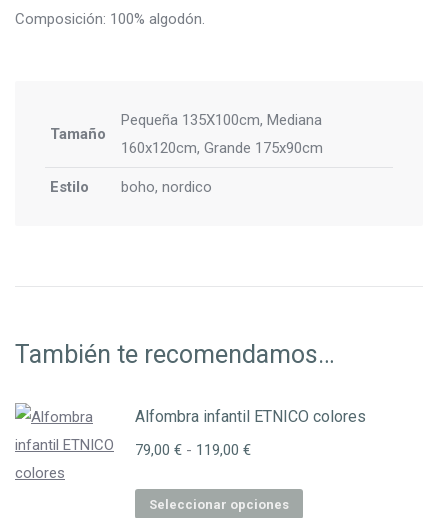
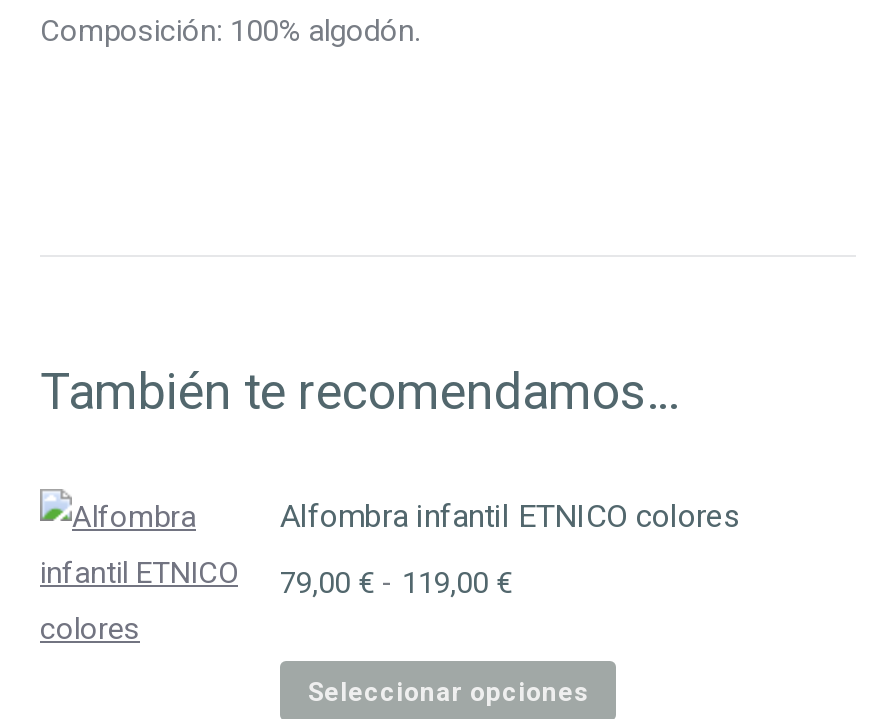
- Pequeña 135X100cm, Mediana
- 160x120cm, Grande 175x90cm
- Estilo
- boho, nordico

- Tamaño
